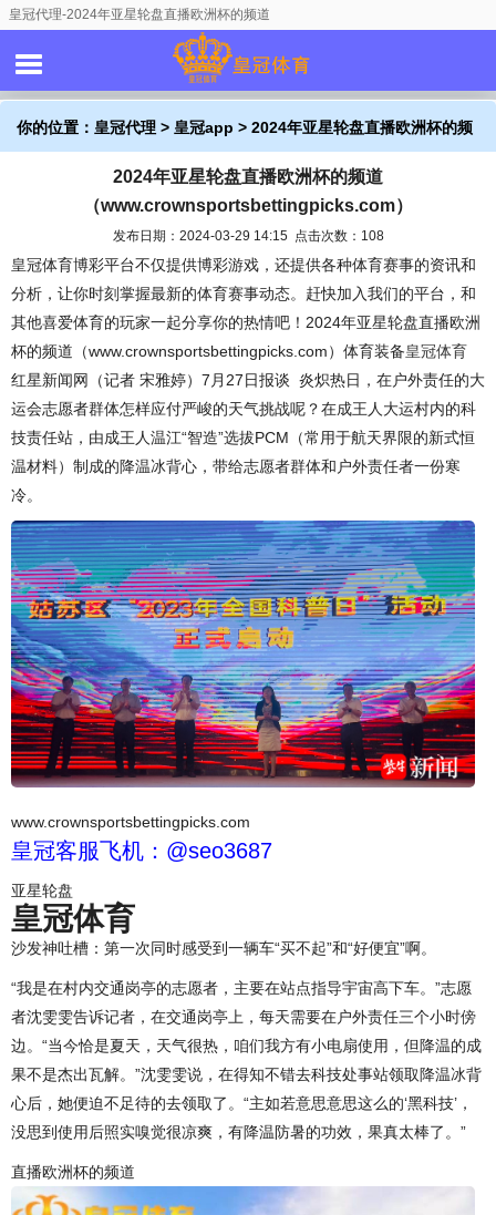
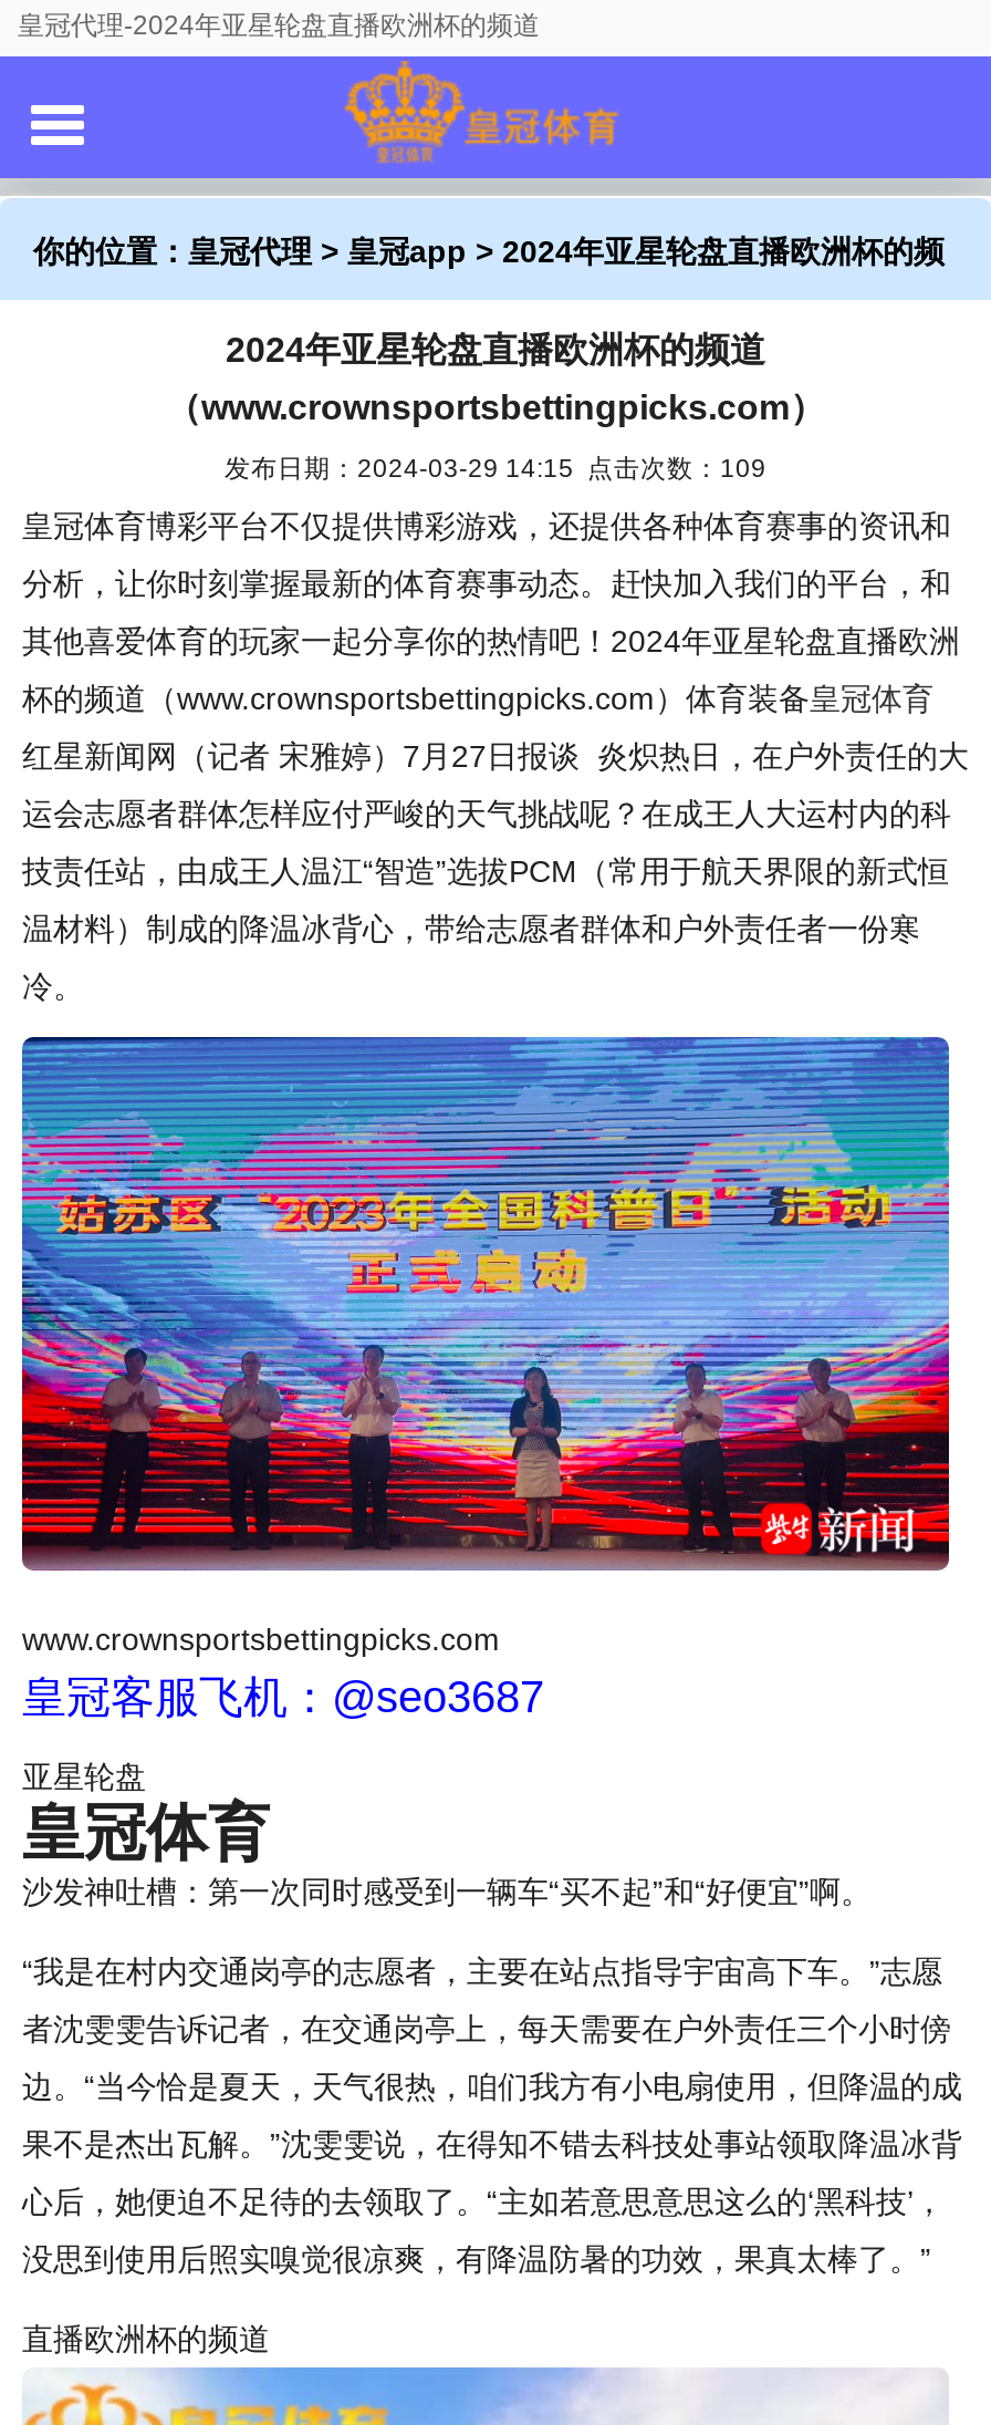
- 发布日期：2024-03-29 14:15 点击次数：108
+ 发布日期：2024-03-29 14:15 点击次数：109
